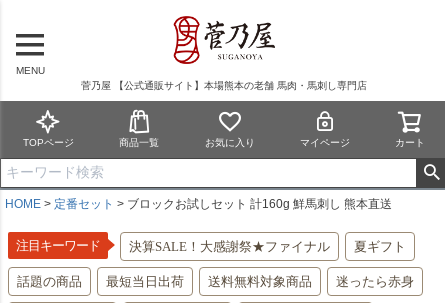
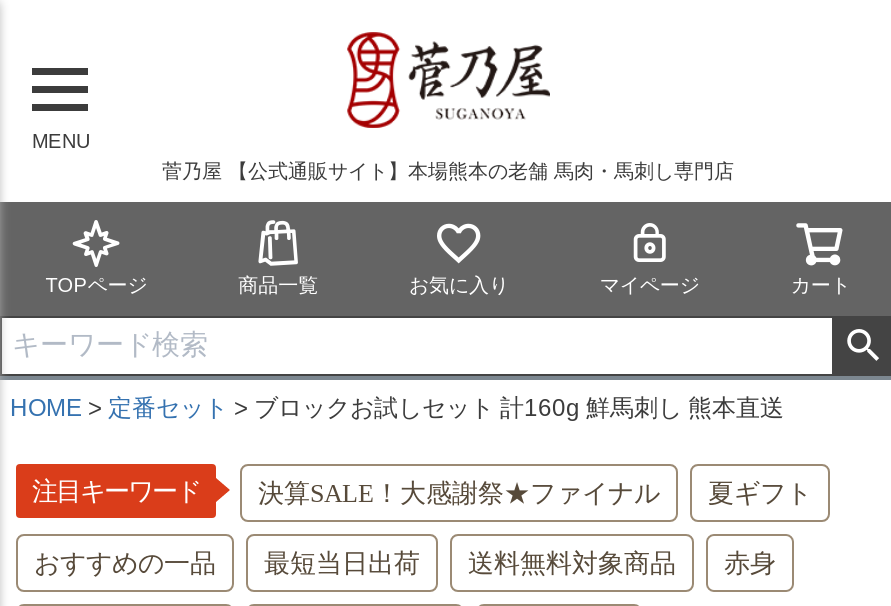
- 話題の商品
+ おすすめの一品

- 迷ったら赤身
+ 赤身
